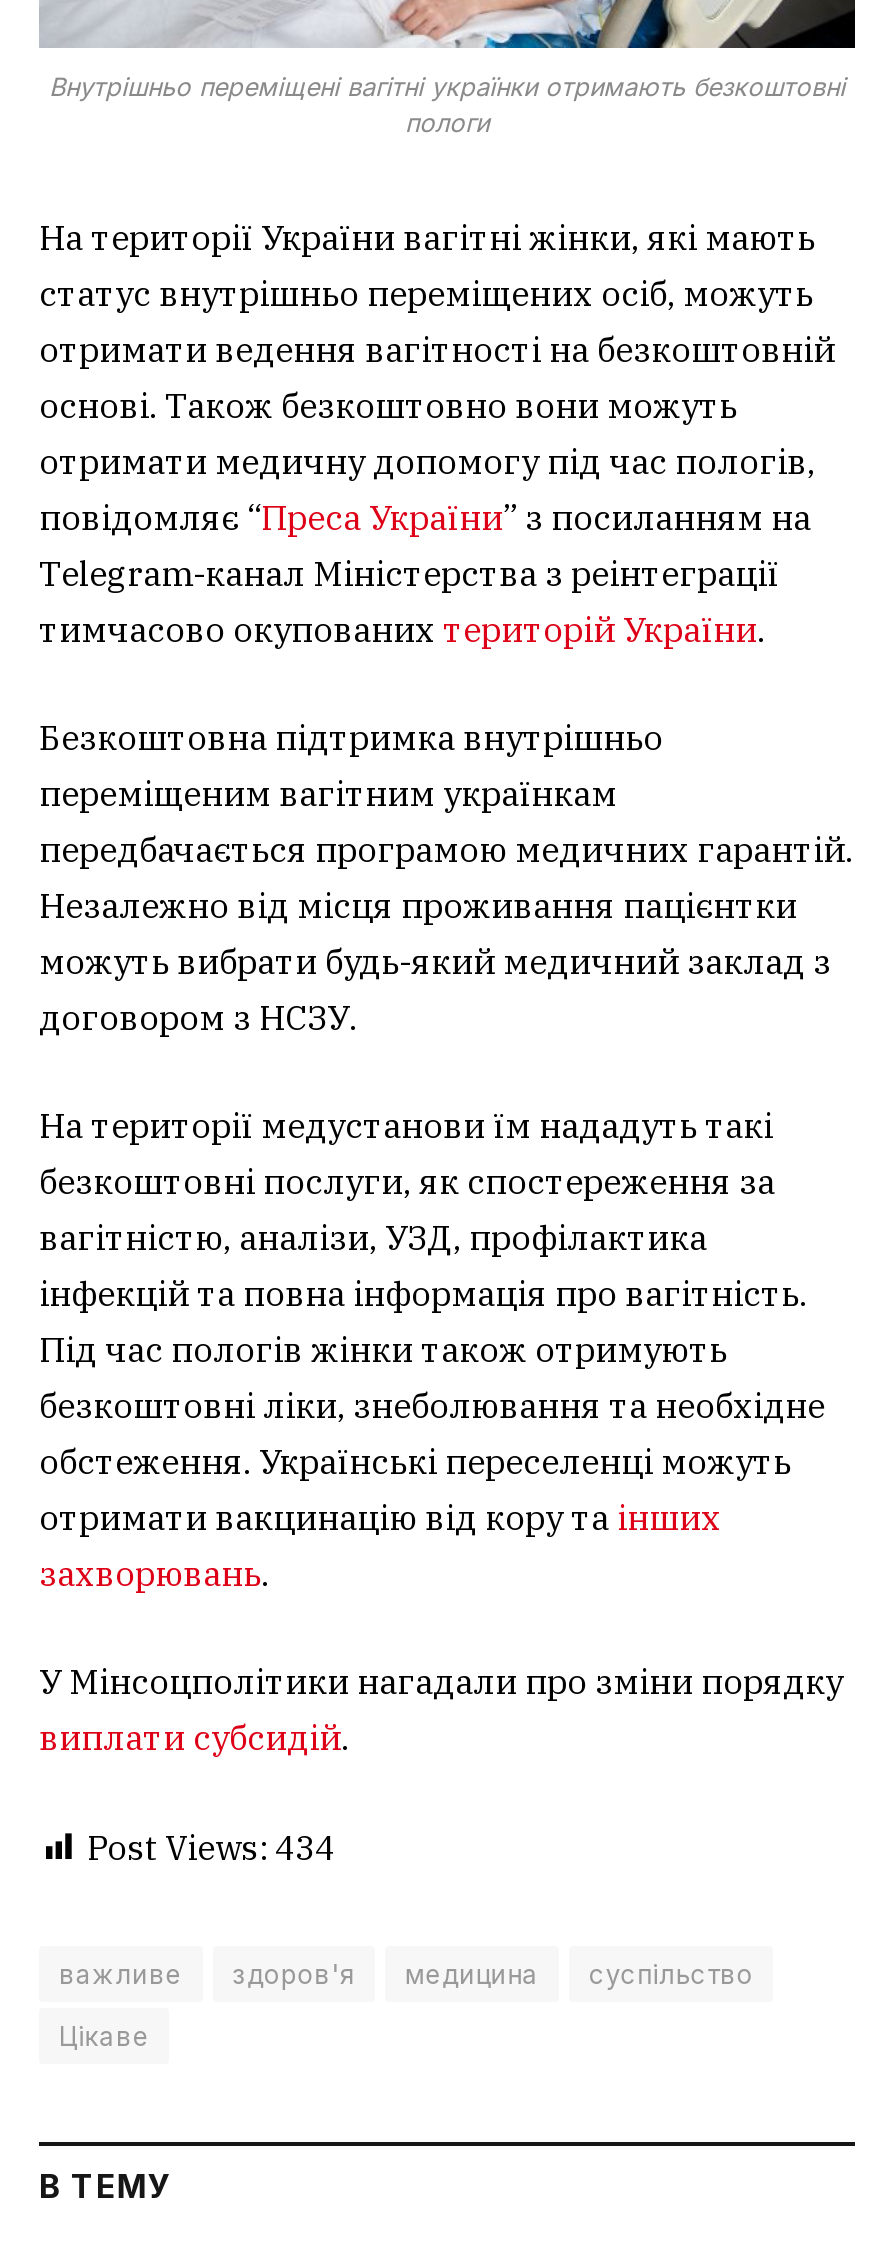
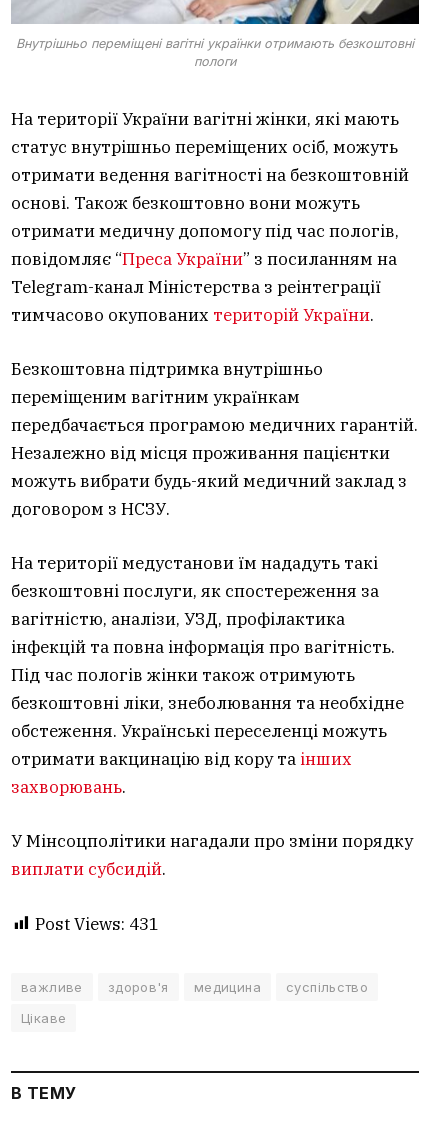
- Post Views: 434
+ Post Views: 431
